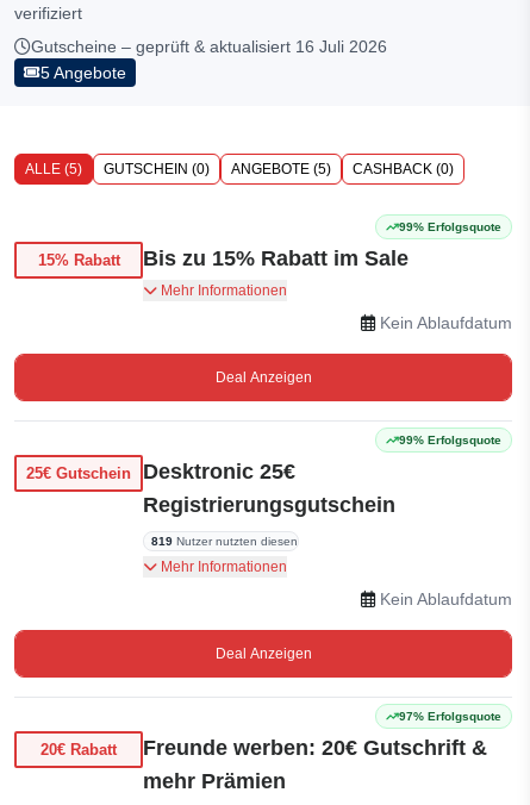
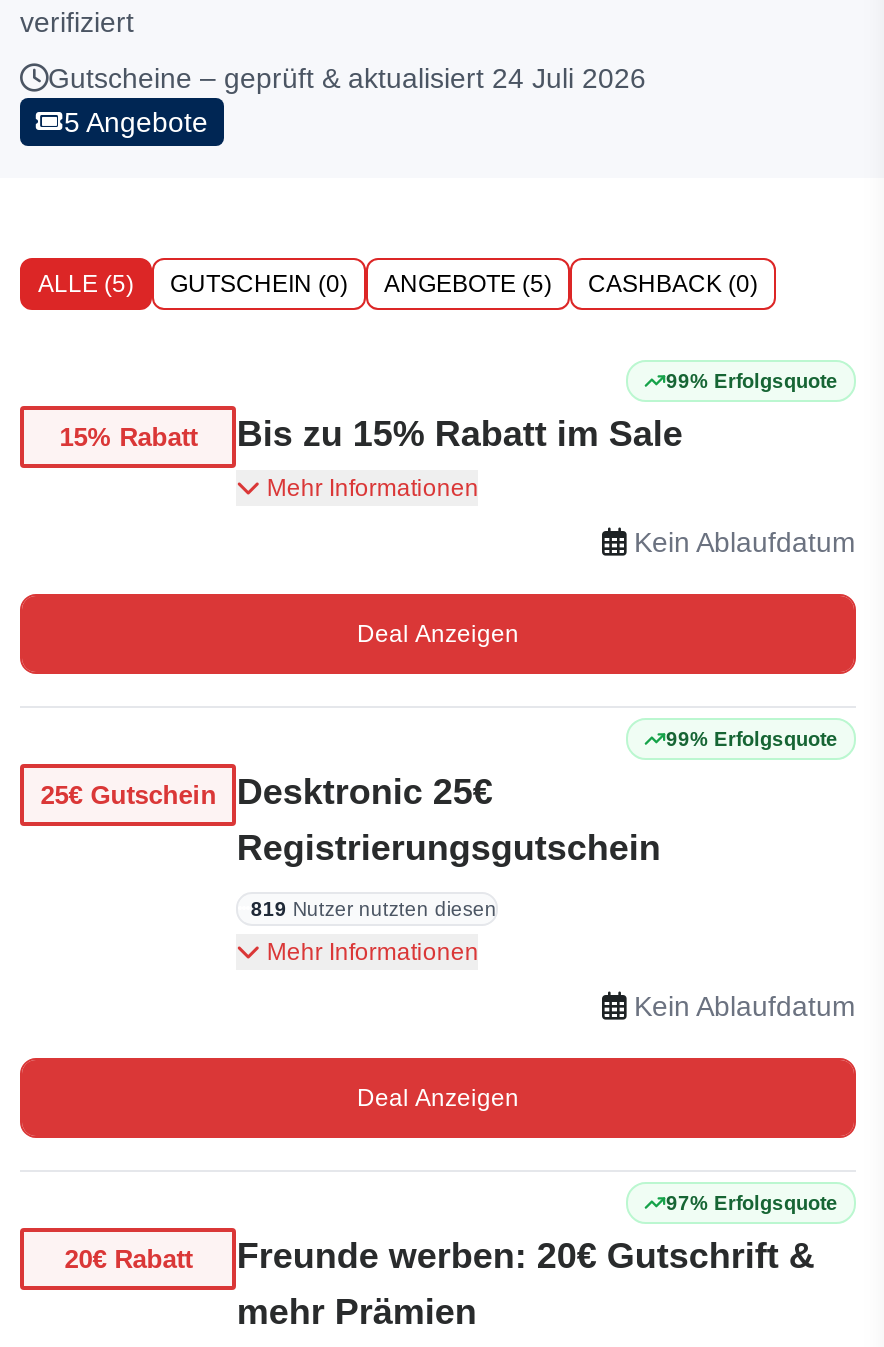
- Gutscheine – geprüft & aktualisiert 16 Juli 2026
+ Gutscheine – geprüft & aktualisiert 24 Juli 2026
